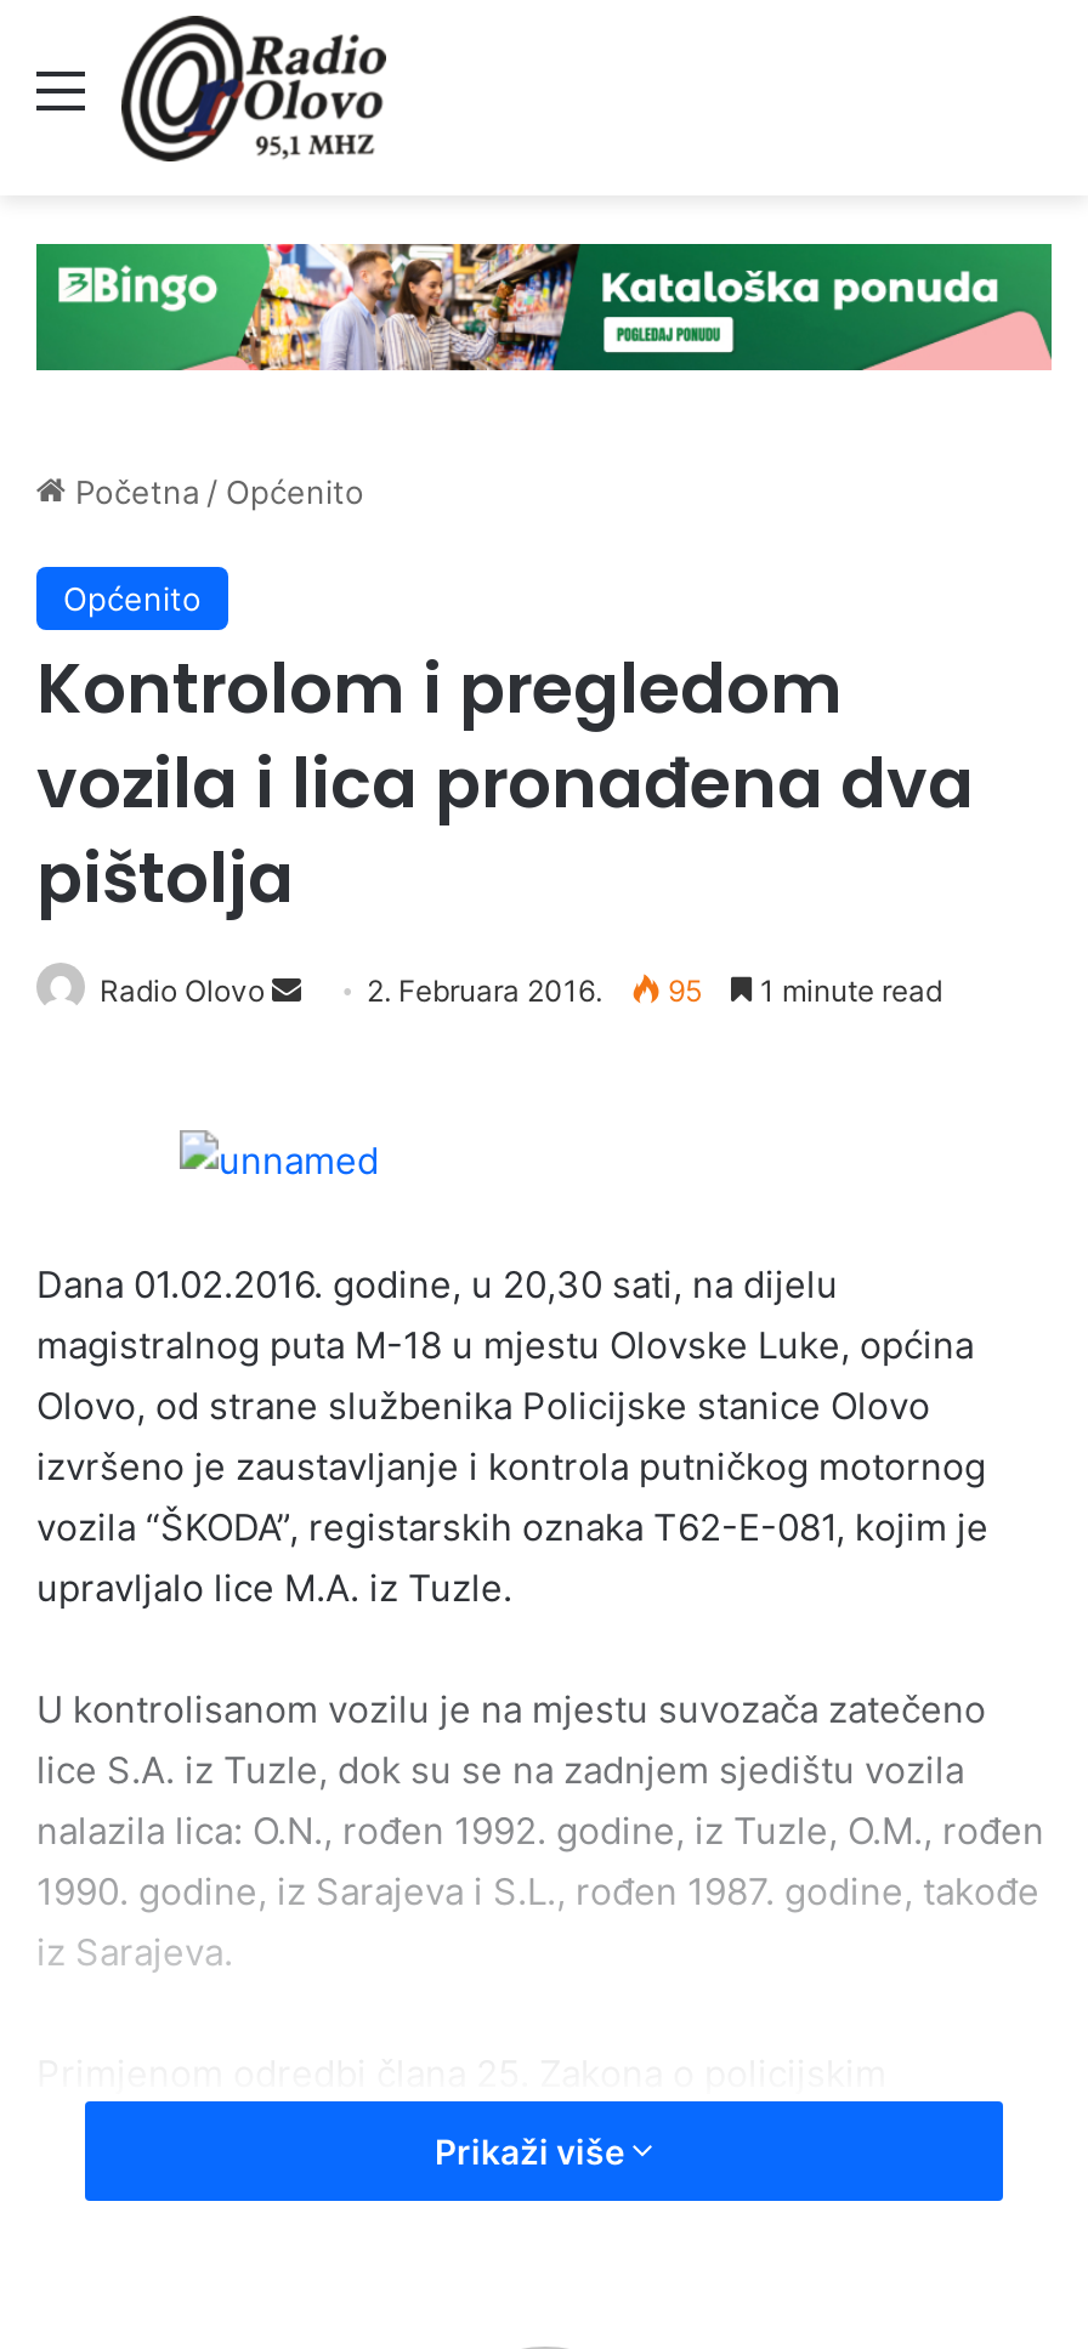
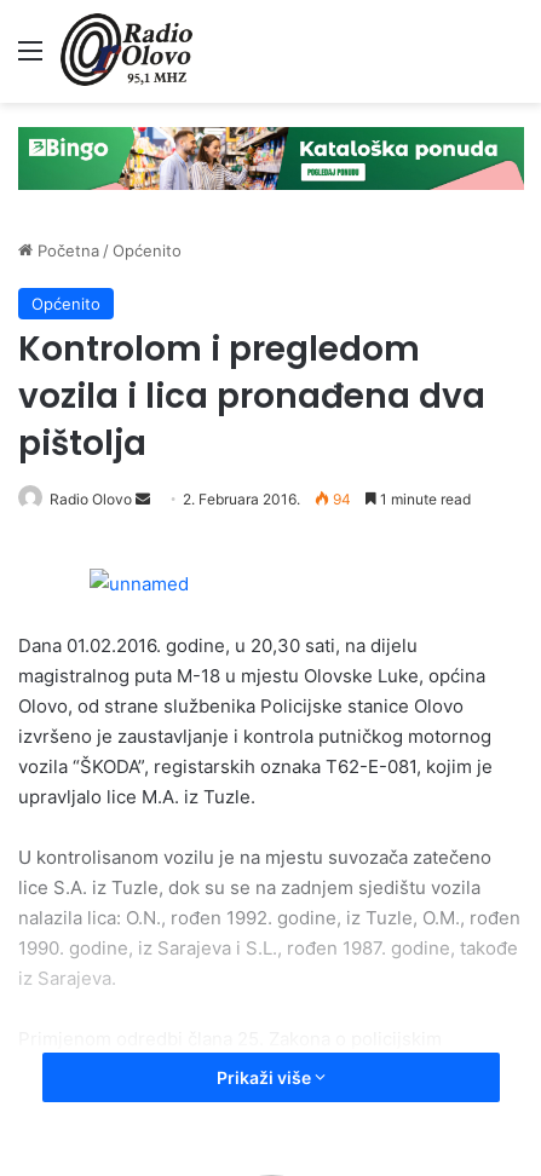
- 95
+ 94
